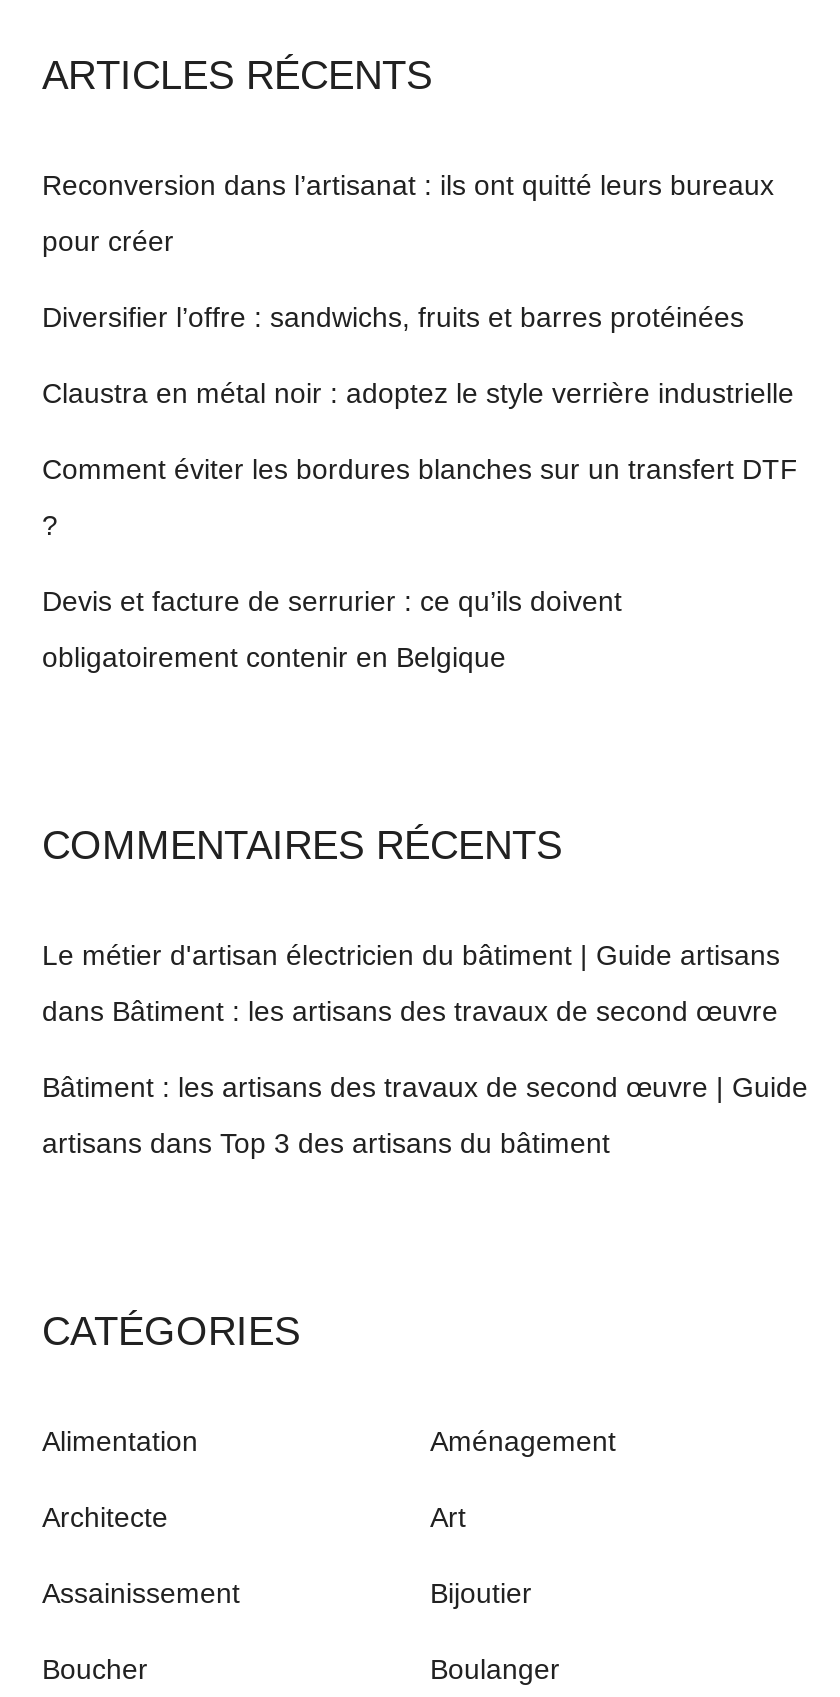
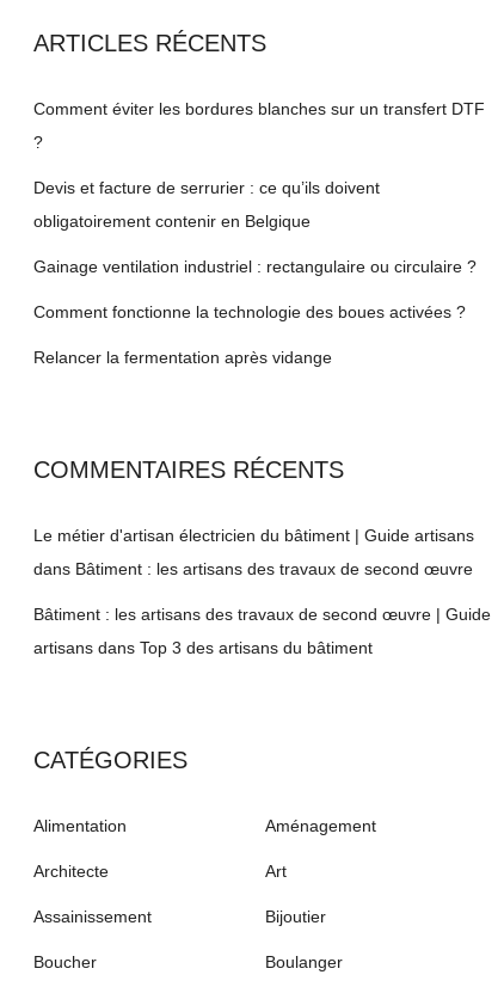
- Reconversion dans l’artisanat : ils ont quitté leurs bureaux
- pour créer
- Diversifier l’offre : sandwichs, fruits et barres protéinées
- Claustra en métal noir : adoptez le style verrière industrielle

moved up: Comment éviter les bordures blanches sur un transfert DTF | Devis et facture de serrurier : ce qu’ils doivent | obligatoirement contenir en Belgique

+ Gainage ventilation industriel : rectangulaire ou circulaire ?
+ Comment fonctionne la technologie des boues activées ?
+ Relancer la fermentation après vidange
